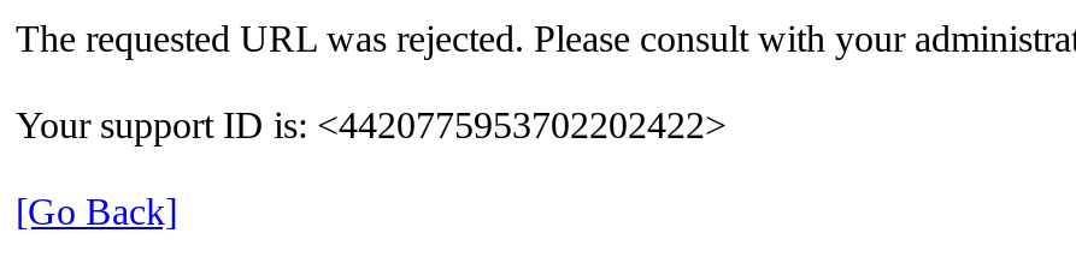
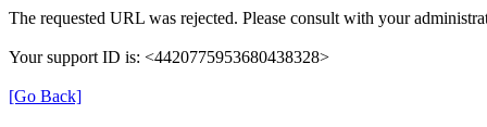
- Your support ID is: <4420775953702202422>
+ Your support ID is: <4420775953680438328>
